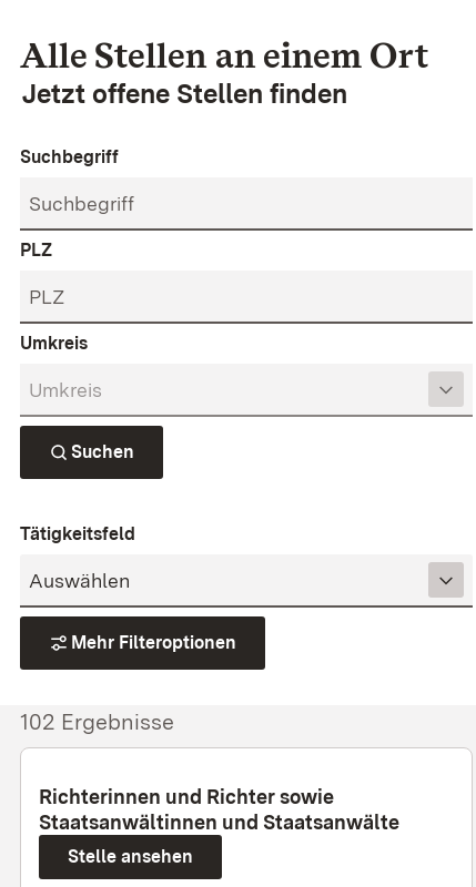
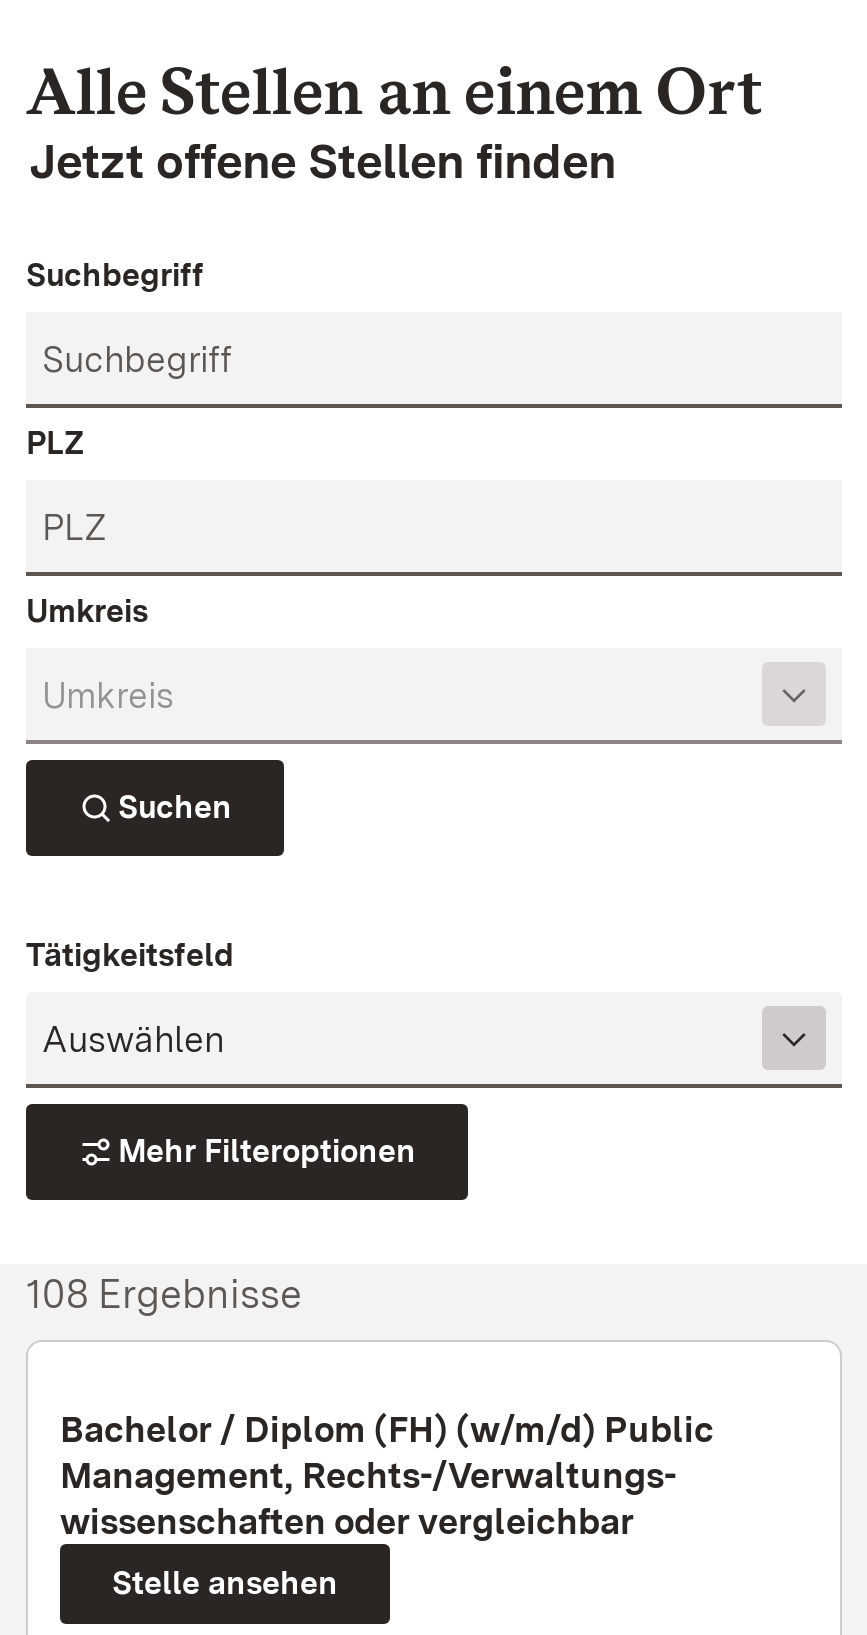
- 102 Ergebnisse
+ 108 Ergebnisse

- Richterinnen und Richter sowie
- Staatsanwältinnen und Staatsanwälte
+ Bachelor / Diplom (FH) (w/m/d) Public
+ Management, Rechts-/Verwaltungs-
+ wissenschaften oder vergleichbar
